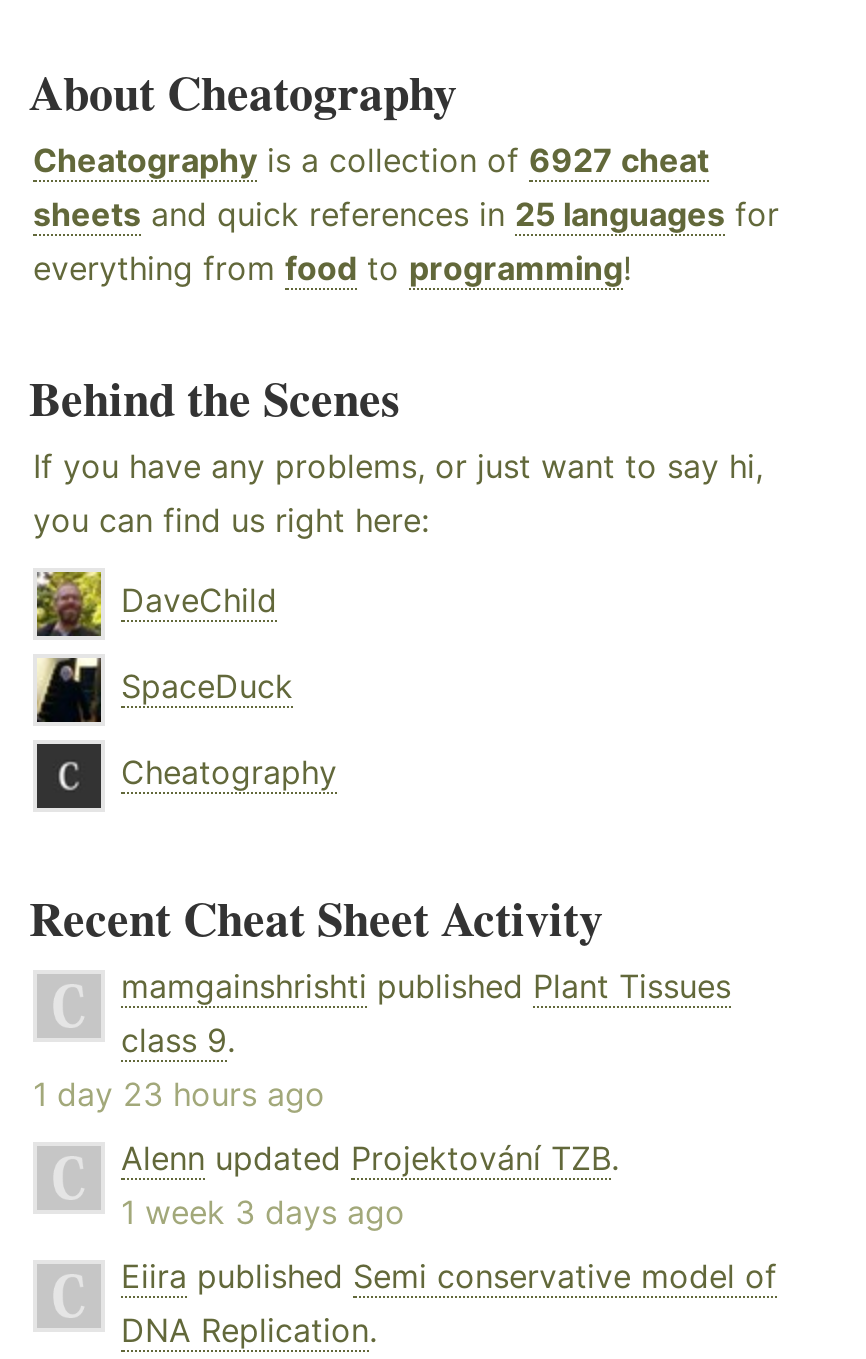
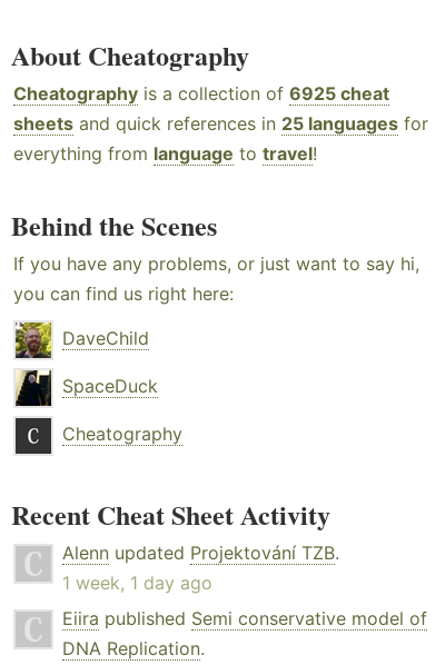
- Cheatography is a collection of 6927 cheat
+ Cheatography is a collection of 6925 cheat

- everything from food to programming!
+ everything from language to travel!

- mamgainshrishti published Plant Tissues
- class 9.
- 1 day 23 hours ago

- 1 week 3 days ago
+ 1 week, 1 day ago
